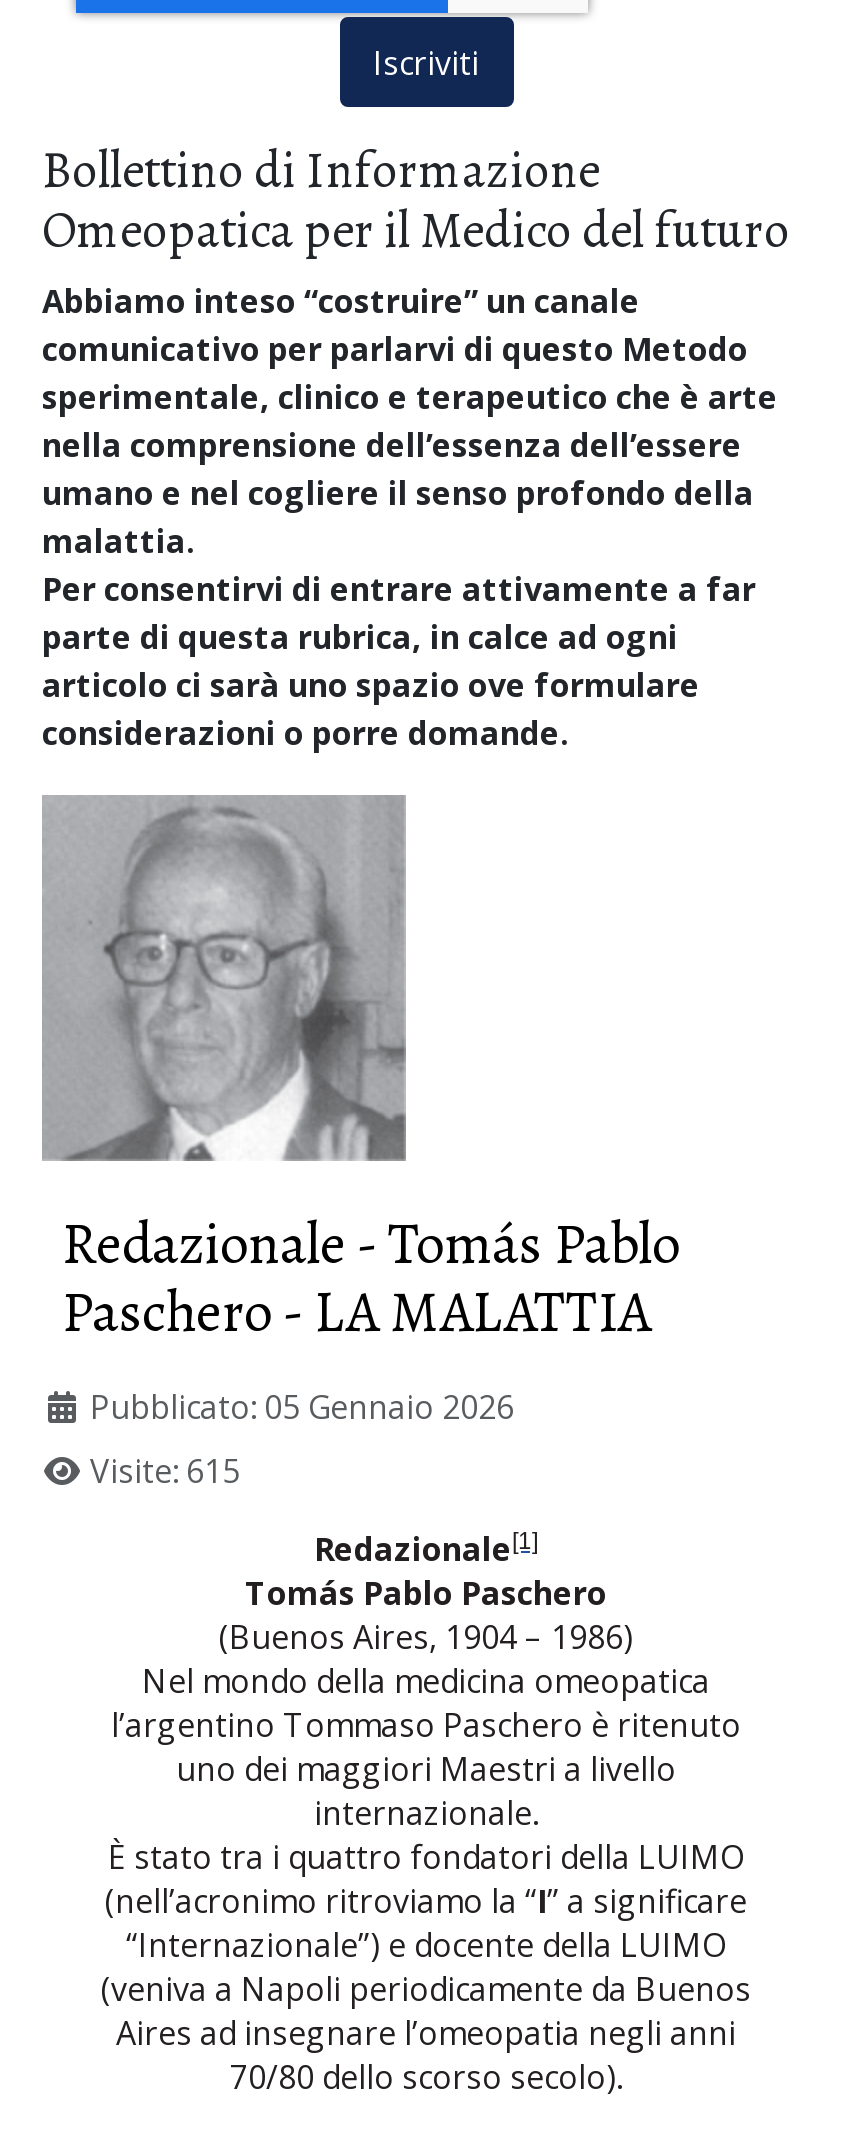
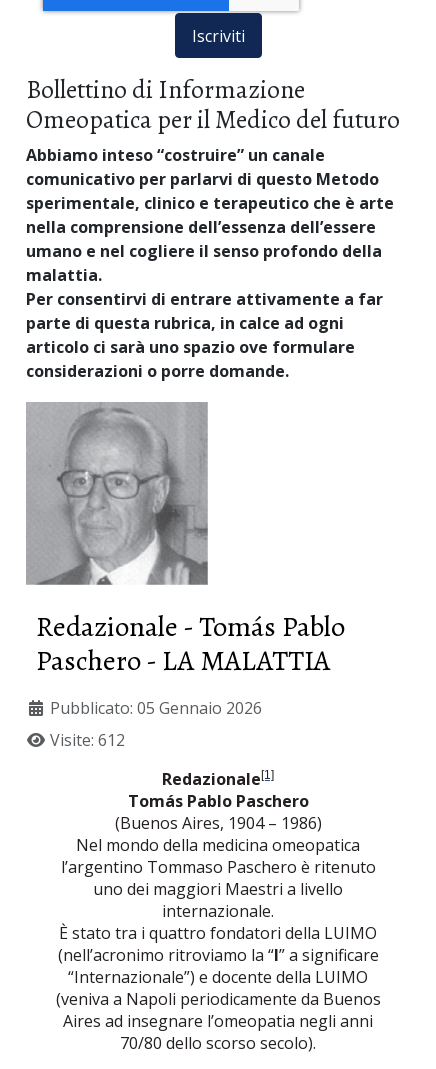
- Visite: 615
+ Visite: 612
